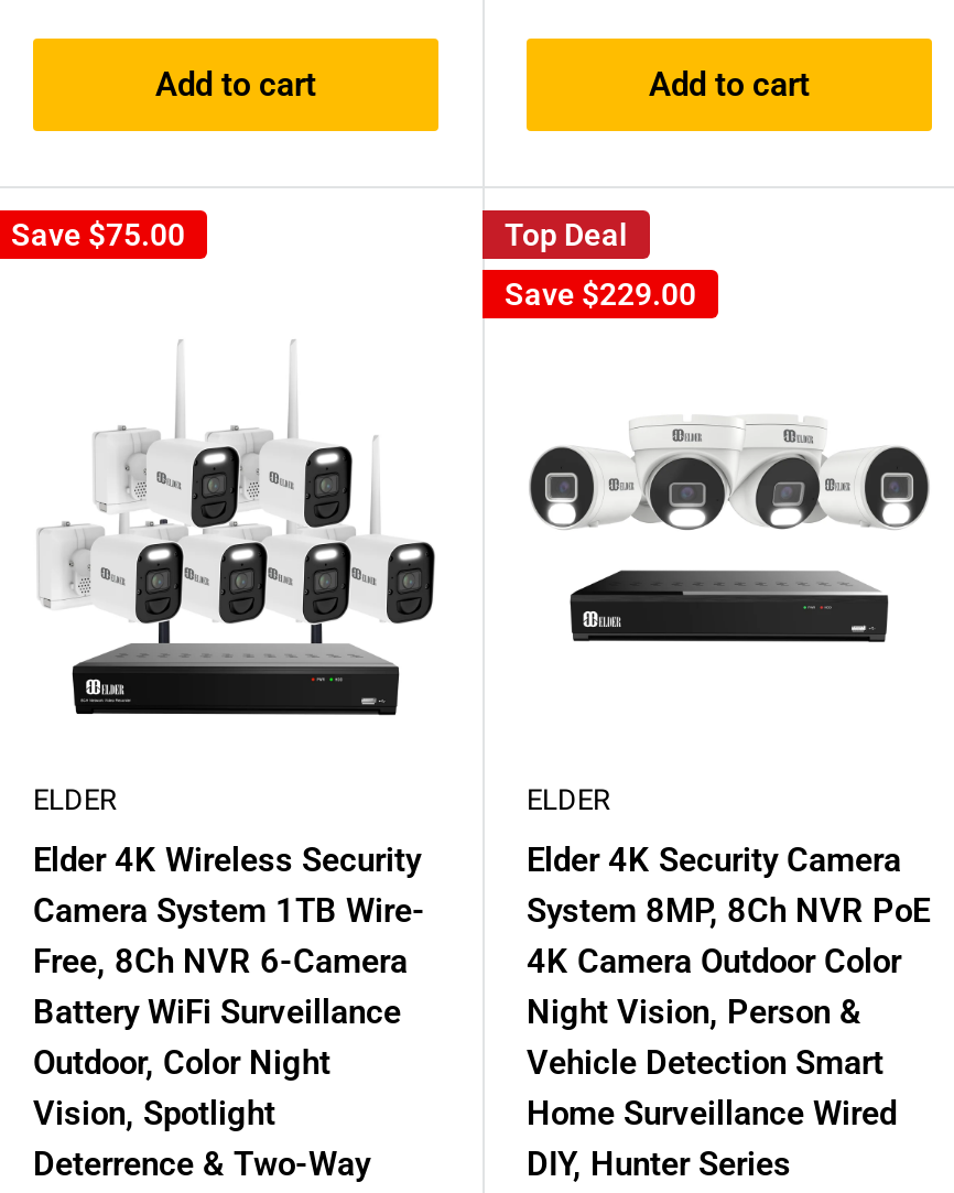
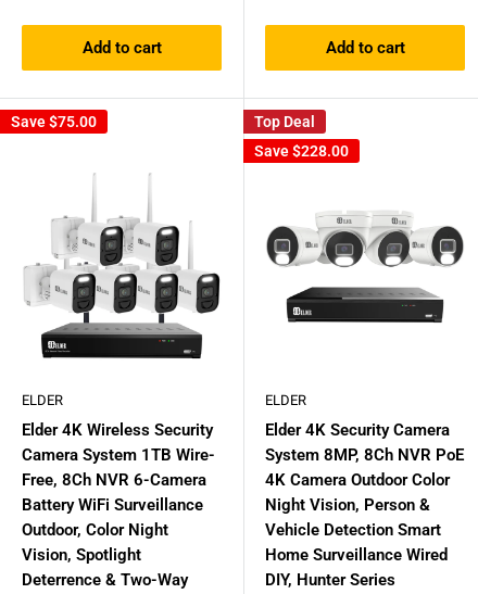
- Save $229.00
+ Save $228.00
